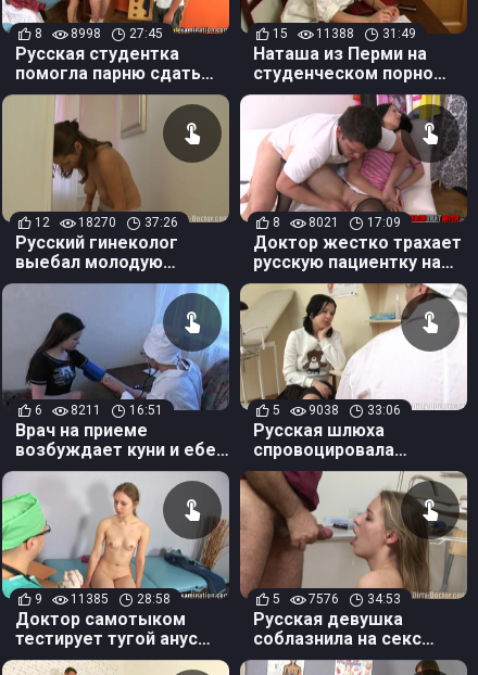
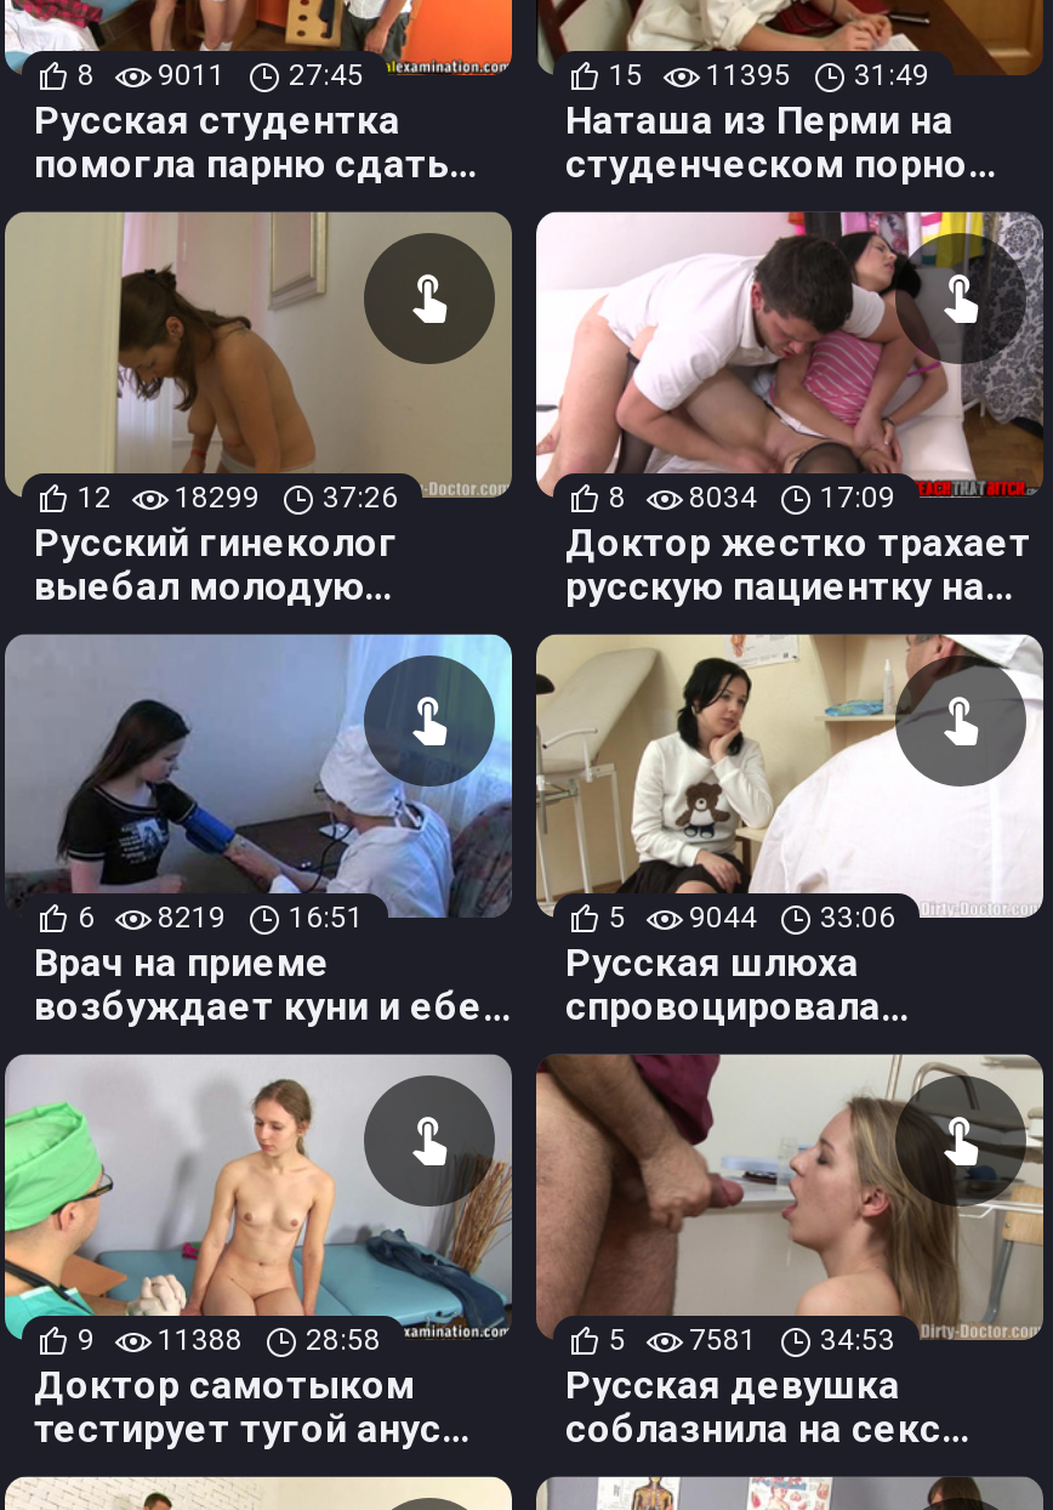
- 8 8998 27:45
+ 8 9011 27:45

- 15 11388 31:49
+ 15 11395 31:49

- 12 18270 37:26
+ 12 18299 37:26

- 8 8021 17:09
+ 8 8034 17:09

- 6 8211 16:51
+ 6 8219 16:51

- 5 9038 33:06
+ 5 9044 33:06

- 9 11385 28:58
+ 9 11388 28:58

- 5 7576 34:53
+ 5 7581 34:53
